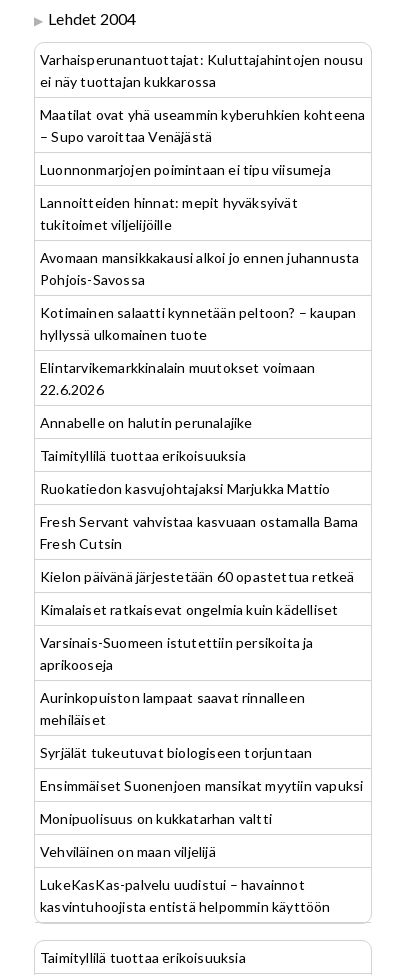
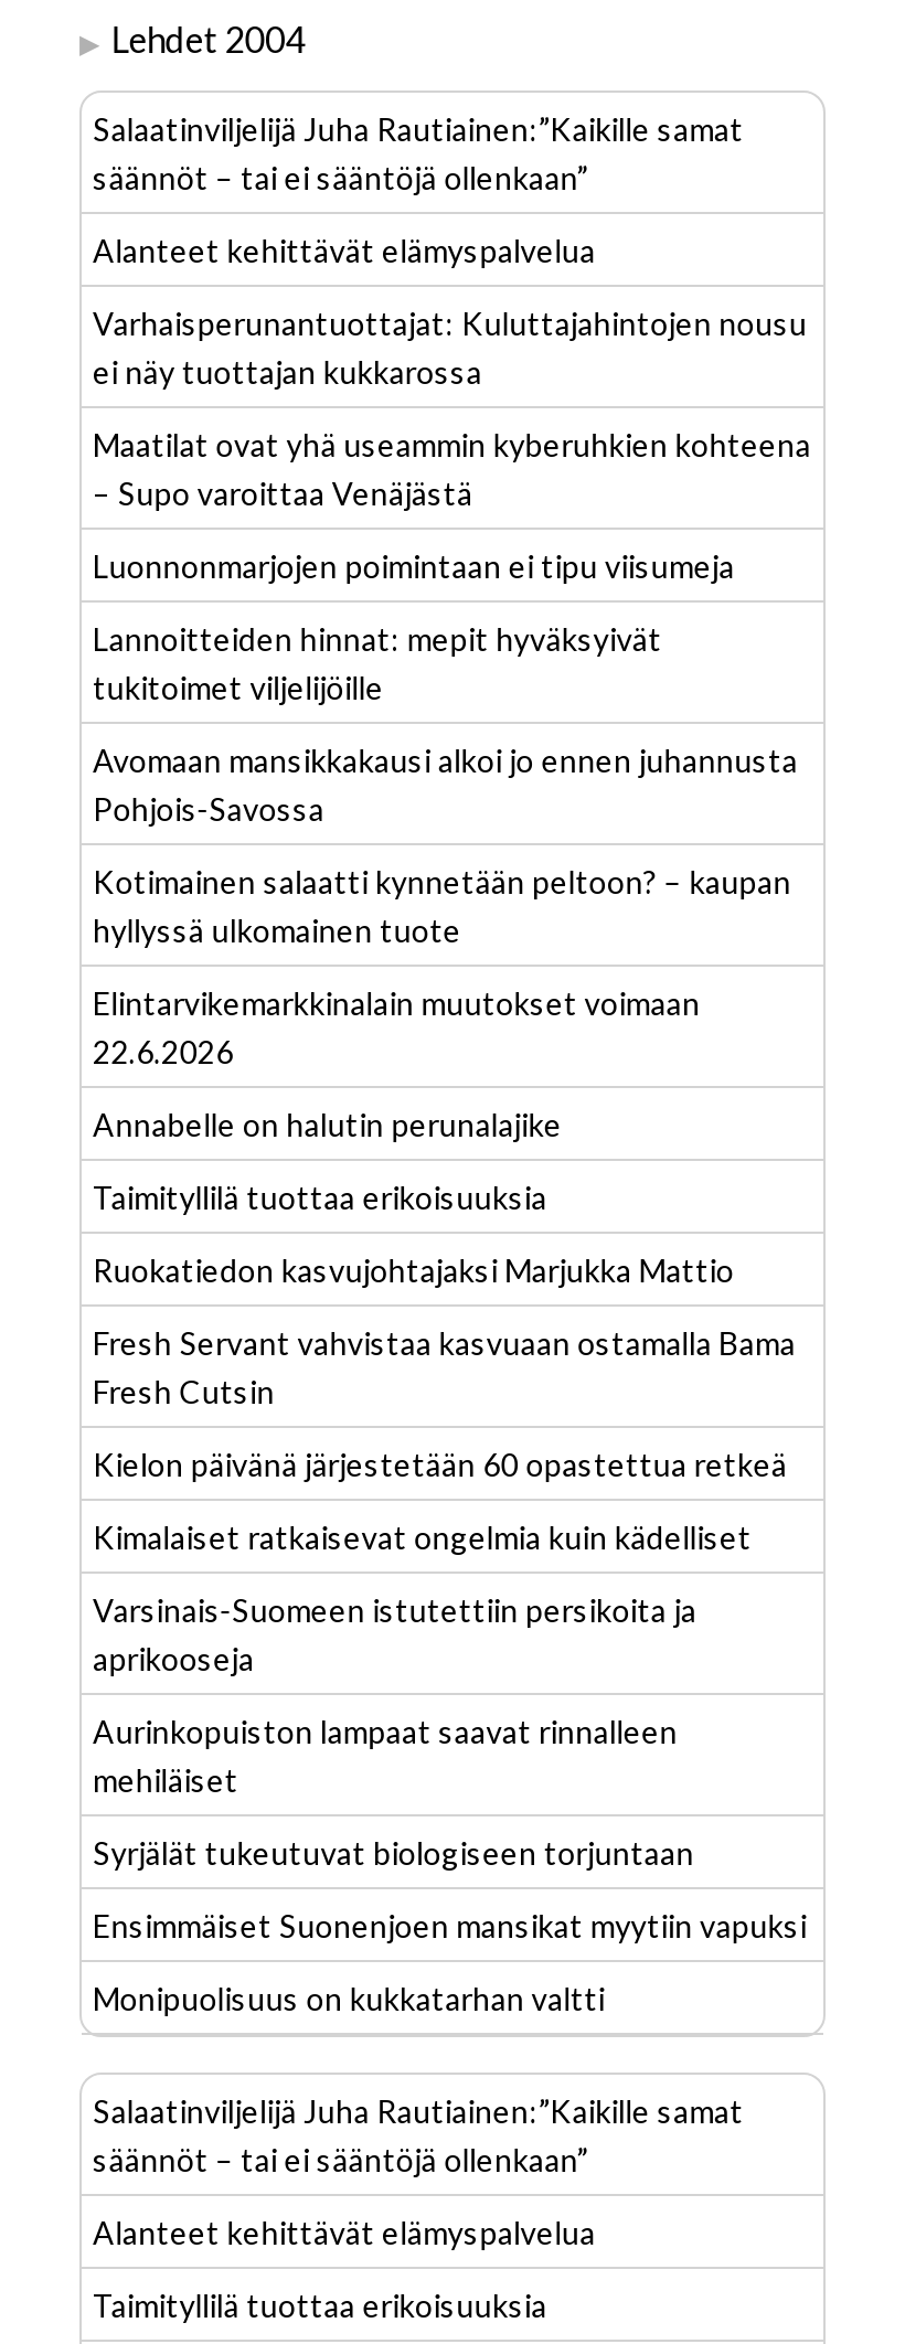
+ Salaatinviljelijä Juha Rautiainen:”Kaikille samat
+ säännöt – tai ei sääntöjä ollenkaan”
+ Alanteet kehittävät elämyspalvelua

- Vehviläinen on maan viljelijä
+ Salaatinviljelijä Juha Rautiainen:”Kaikille samat
+ säännöt – tai ei sääntöjä ollenkaan”

- LukeKasKas-palvelu uudistui – havainnot
- kasvintuhoojista entistä helpommin käyttöön
+ Alanteet kehittävät elämyspalvelua
